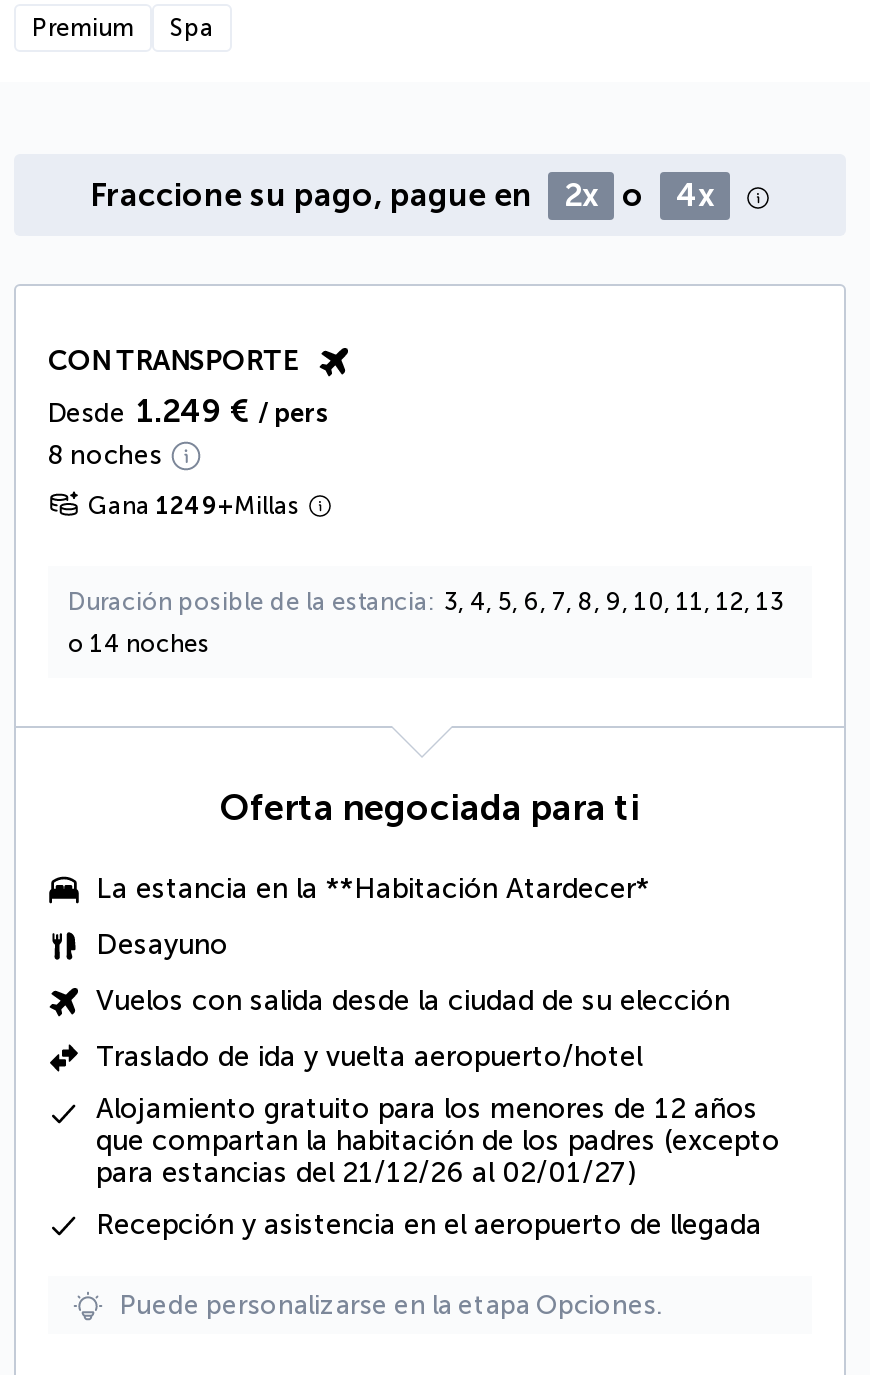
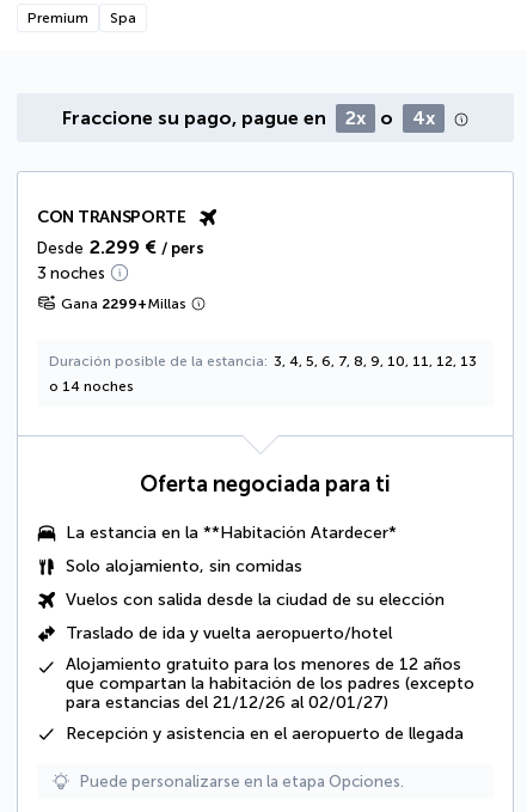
- Desde 1.249 € / pers
+ Desde 2.299 € / pers

- 8 noches
+ 3 noches

- Gana 1249+Millas
+ Gana 2299+Millas

- Desayuno
+ Solo alojamiento, sin comidas
